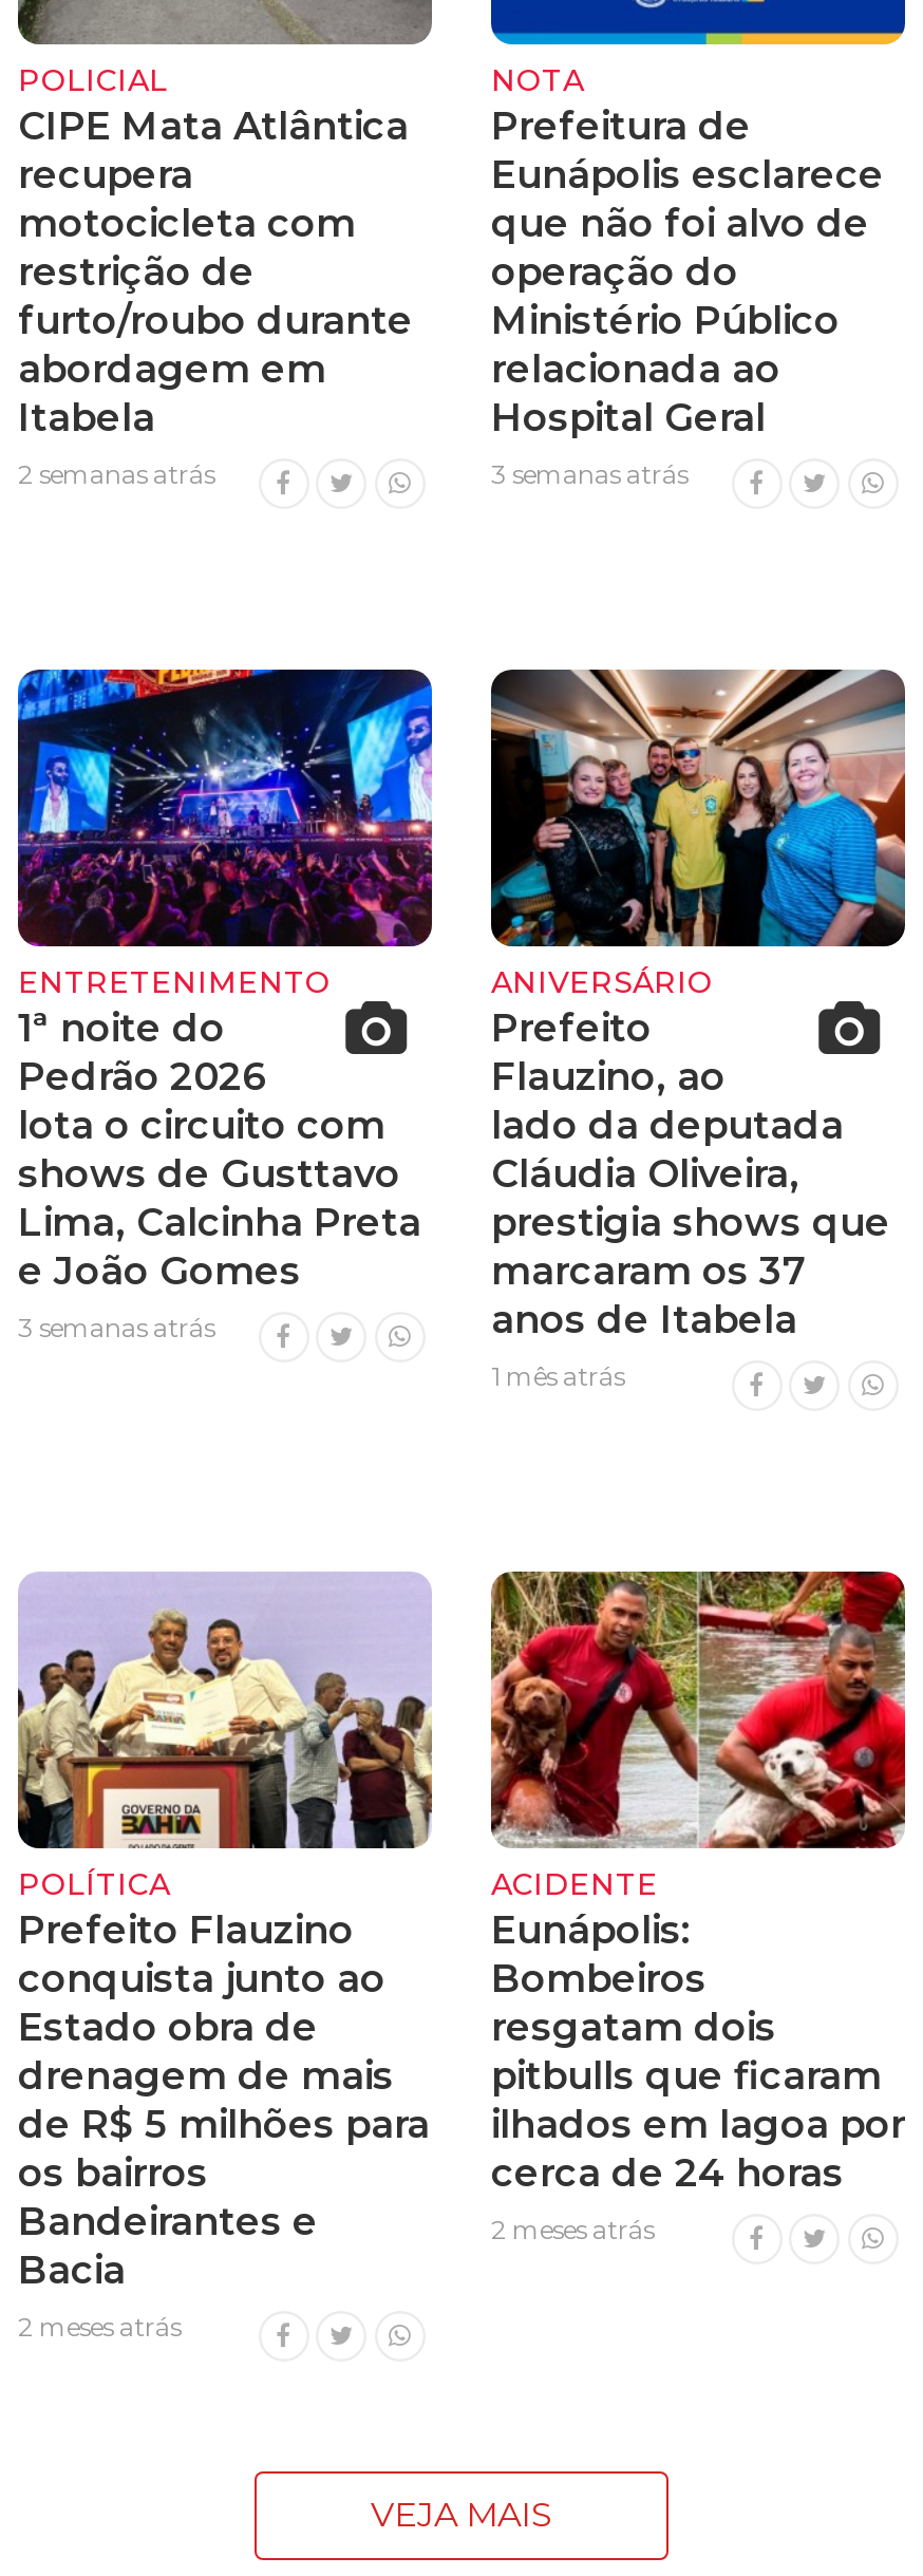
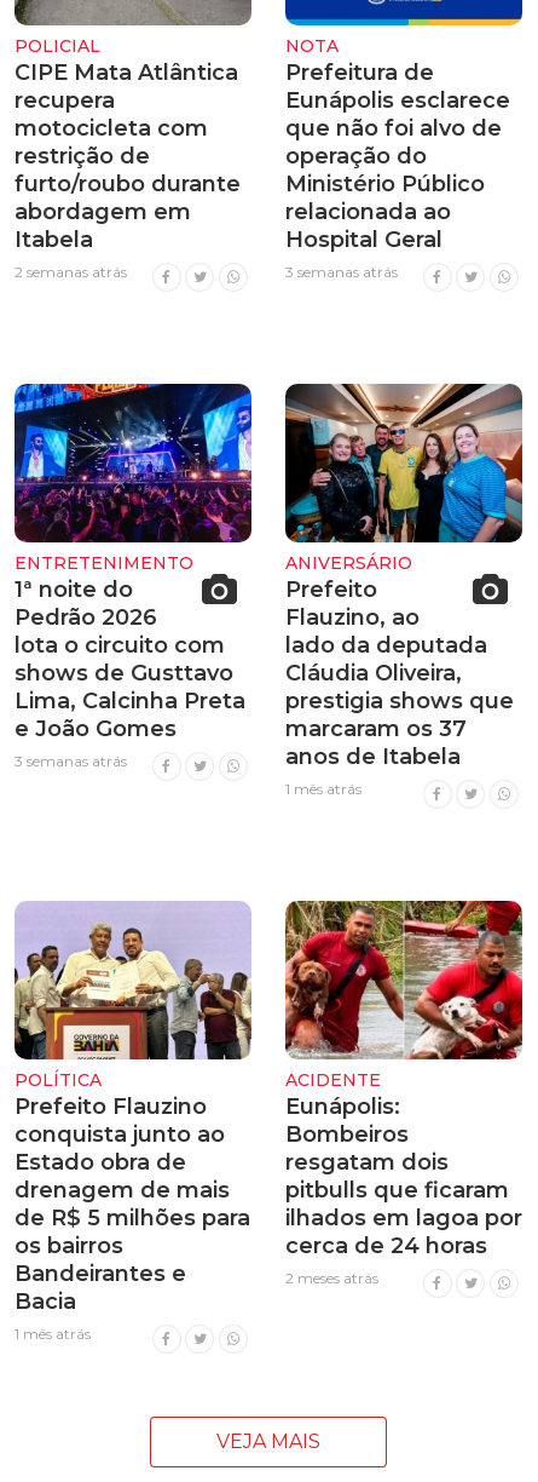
- 2 meses atrás
+ 1 mês atrás
